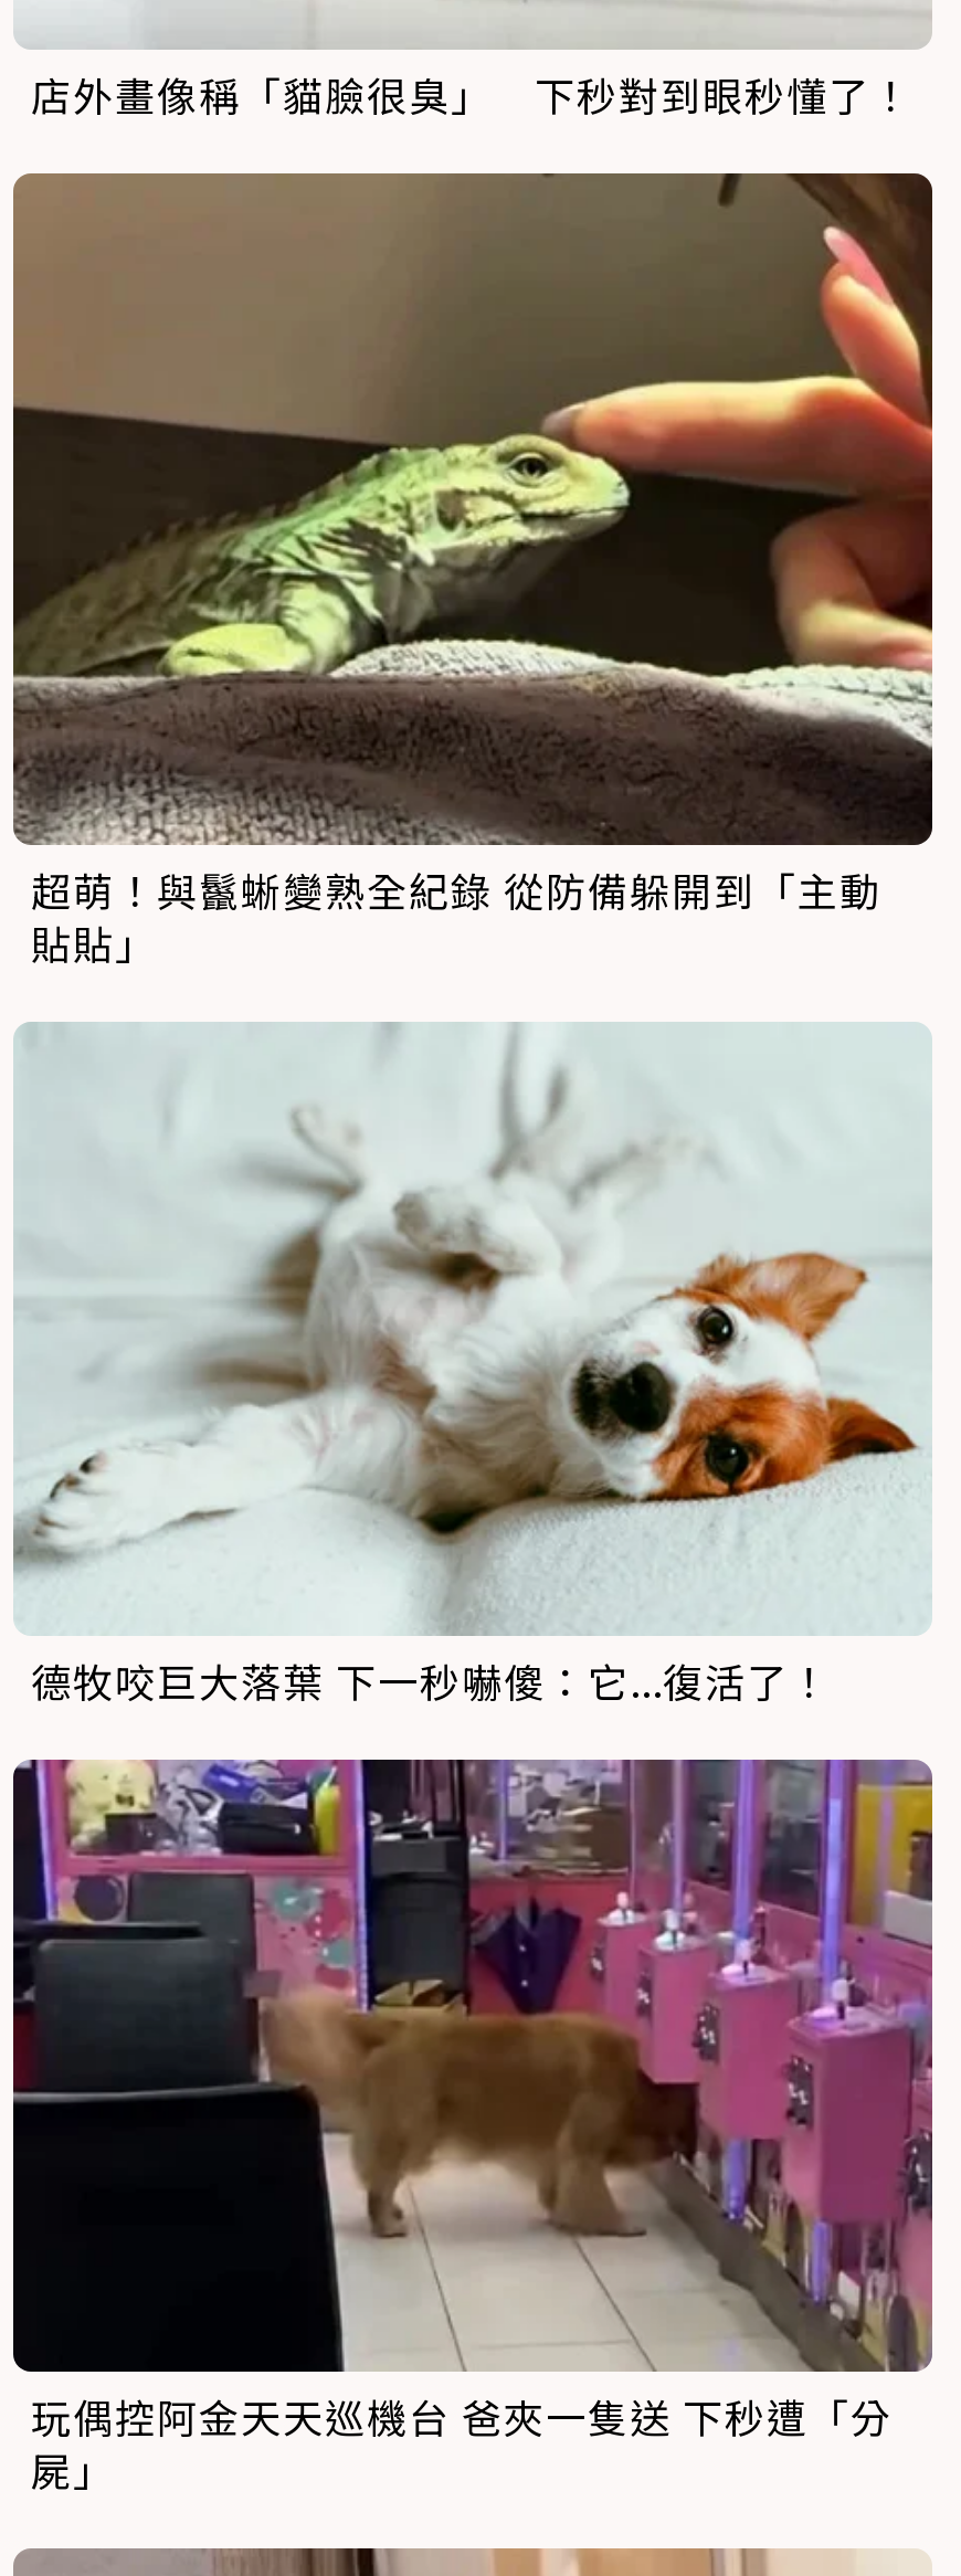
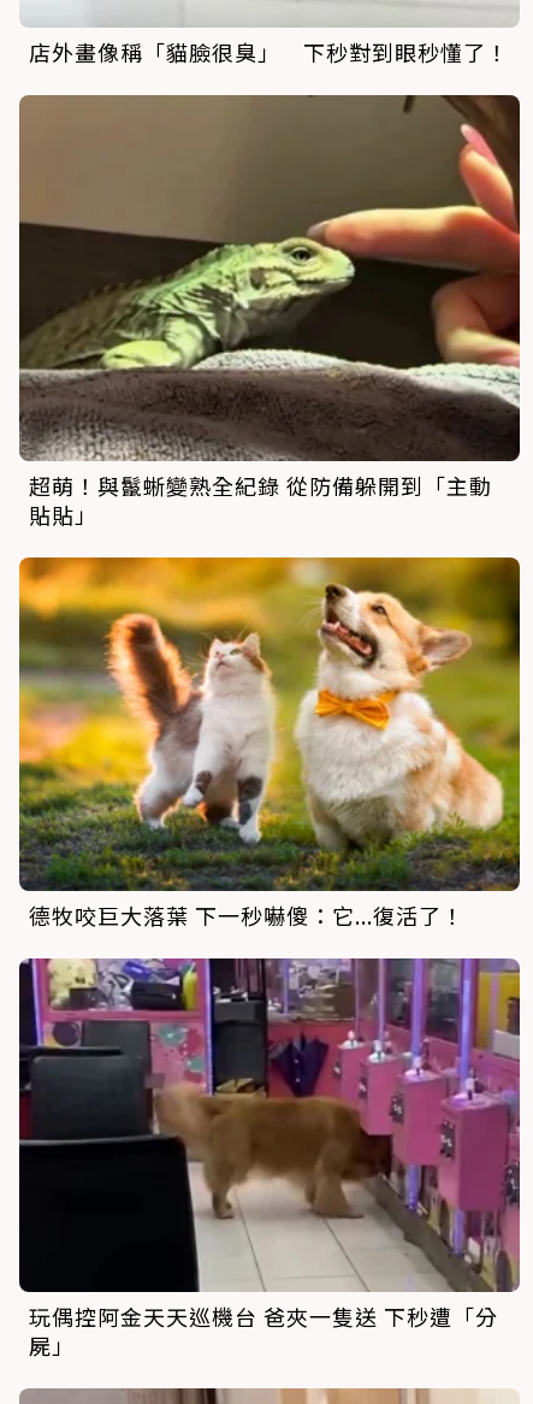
- [image]
+ [image]
